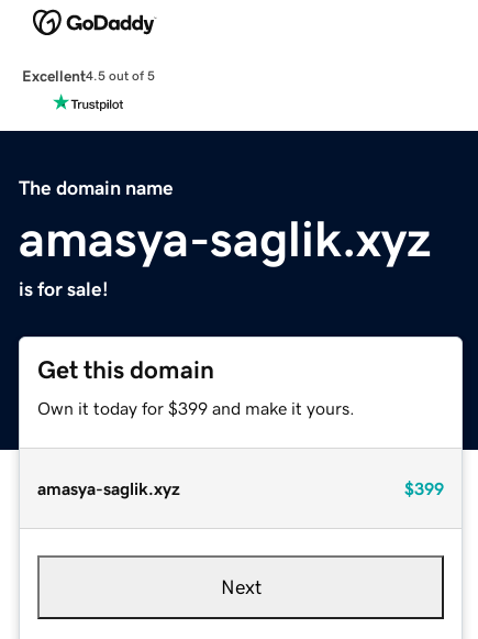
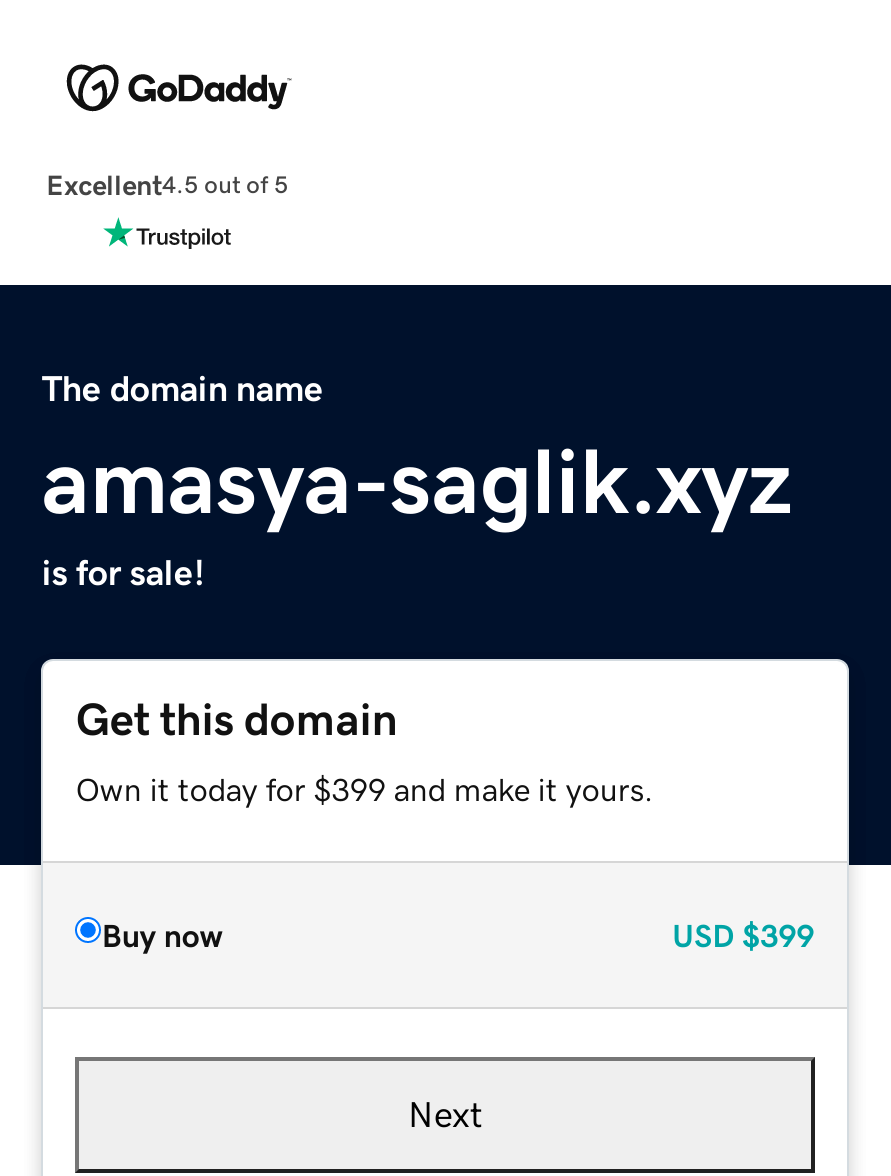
- amasya-saglik.xyz
- $399
+ Buy now
+ USD $399
